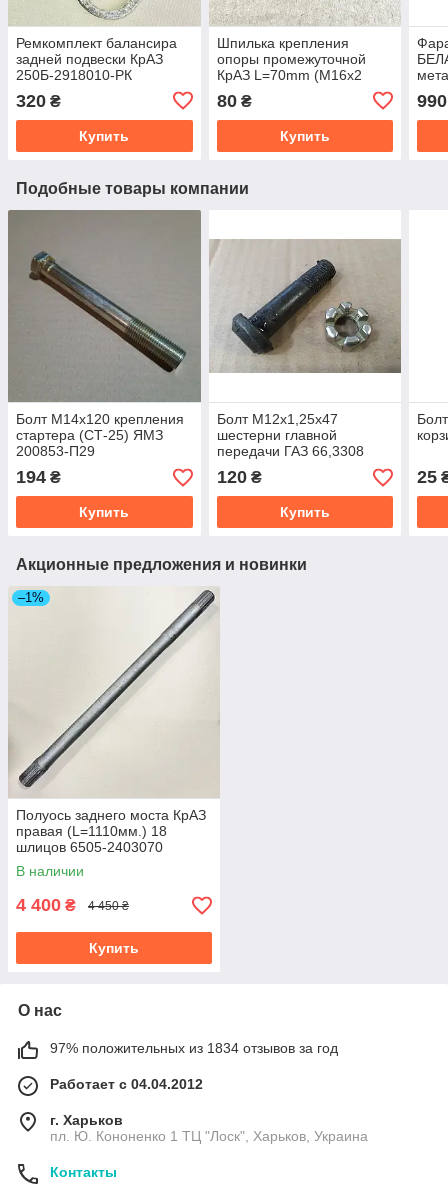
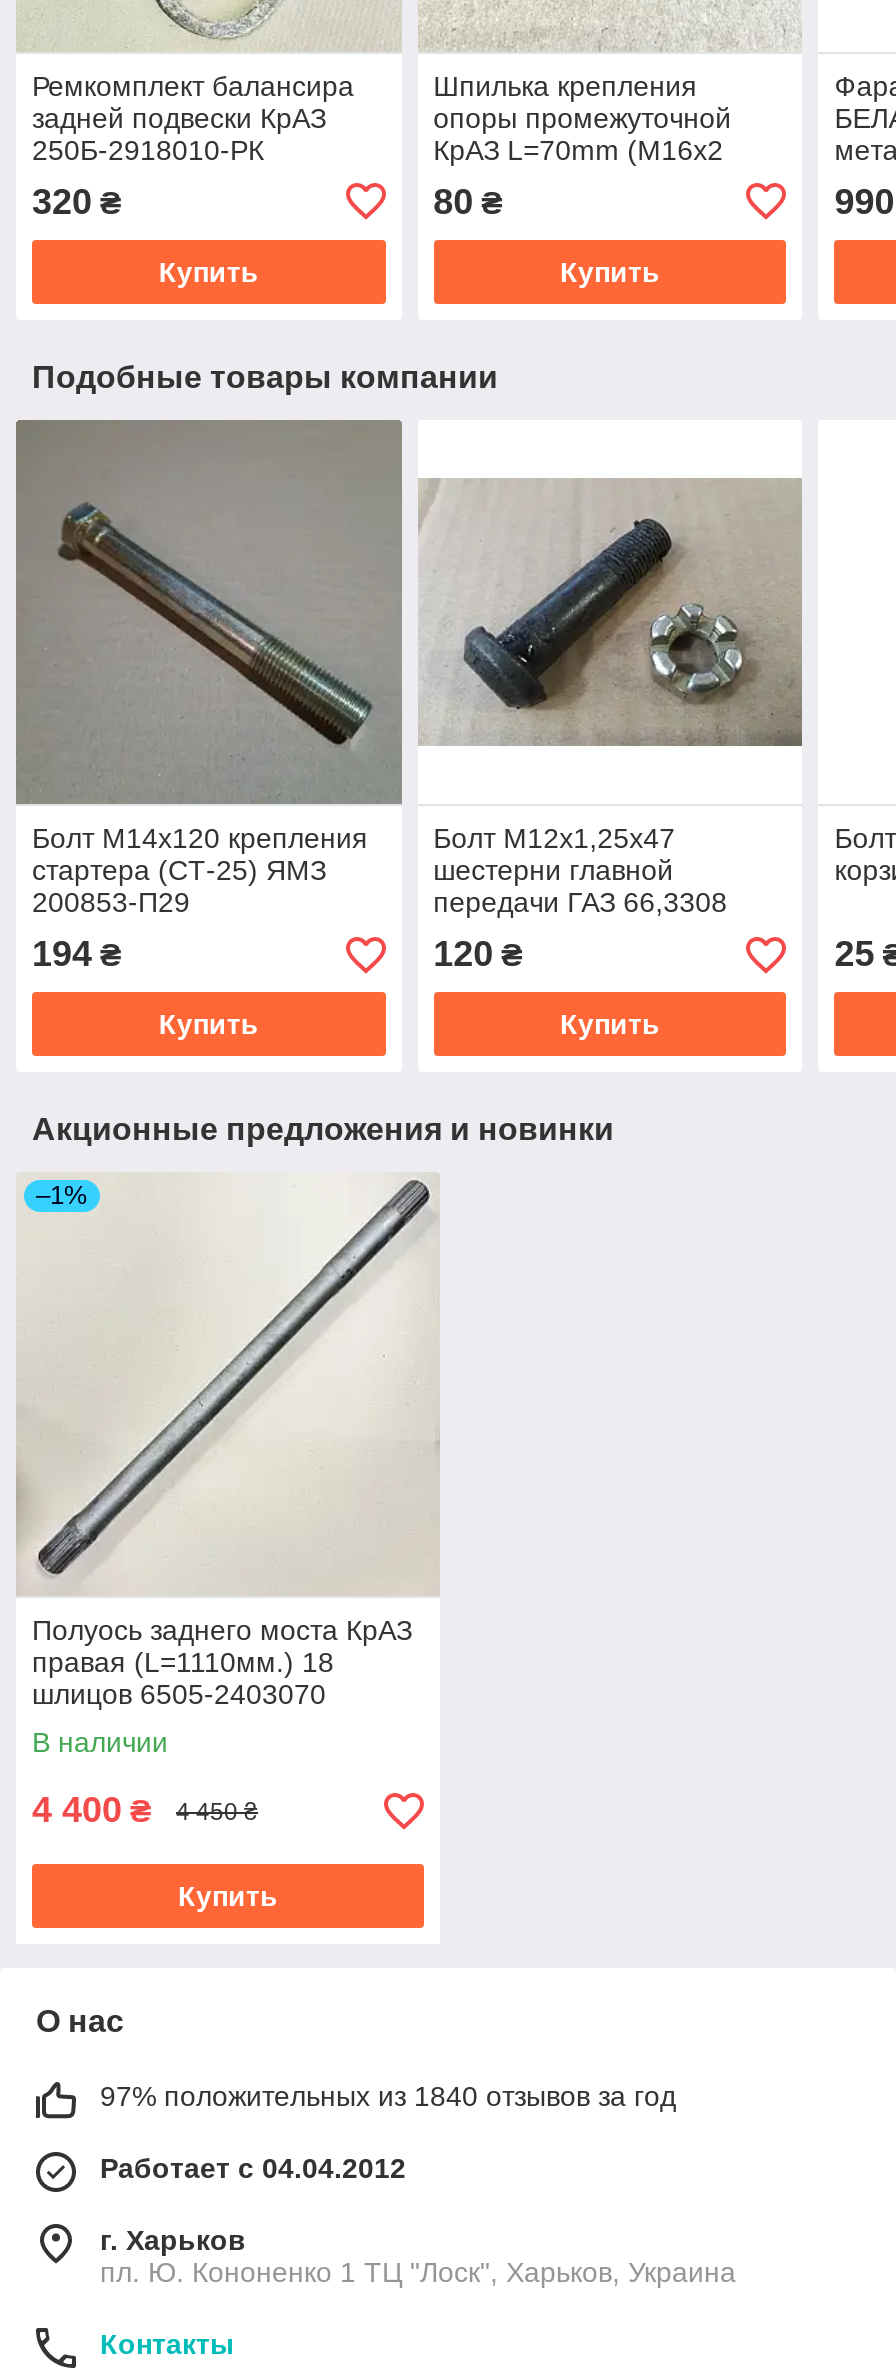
- 97% положительных из 1834 отзывов за год
+ 97% положительных из 1840 отзывов за год
